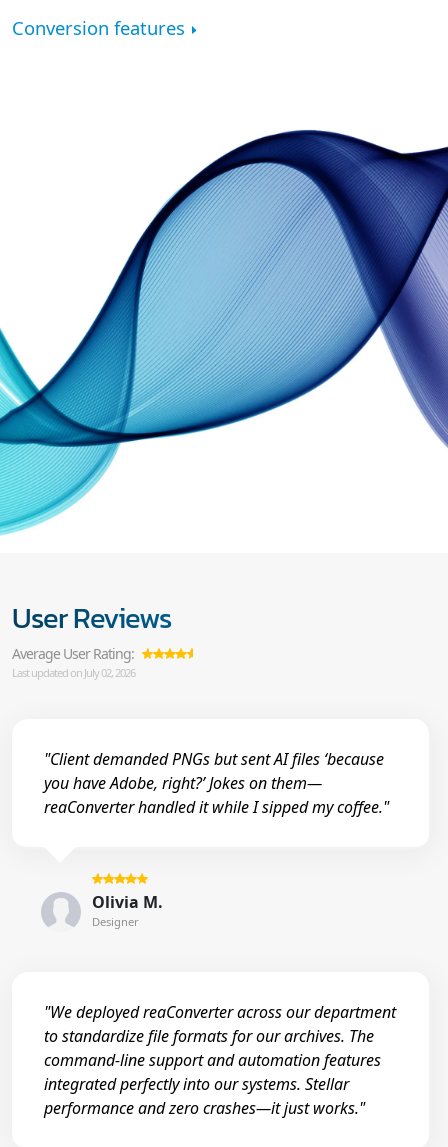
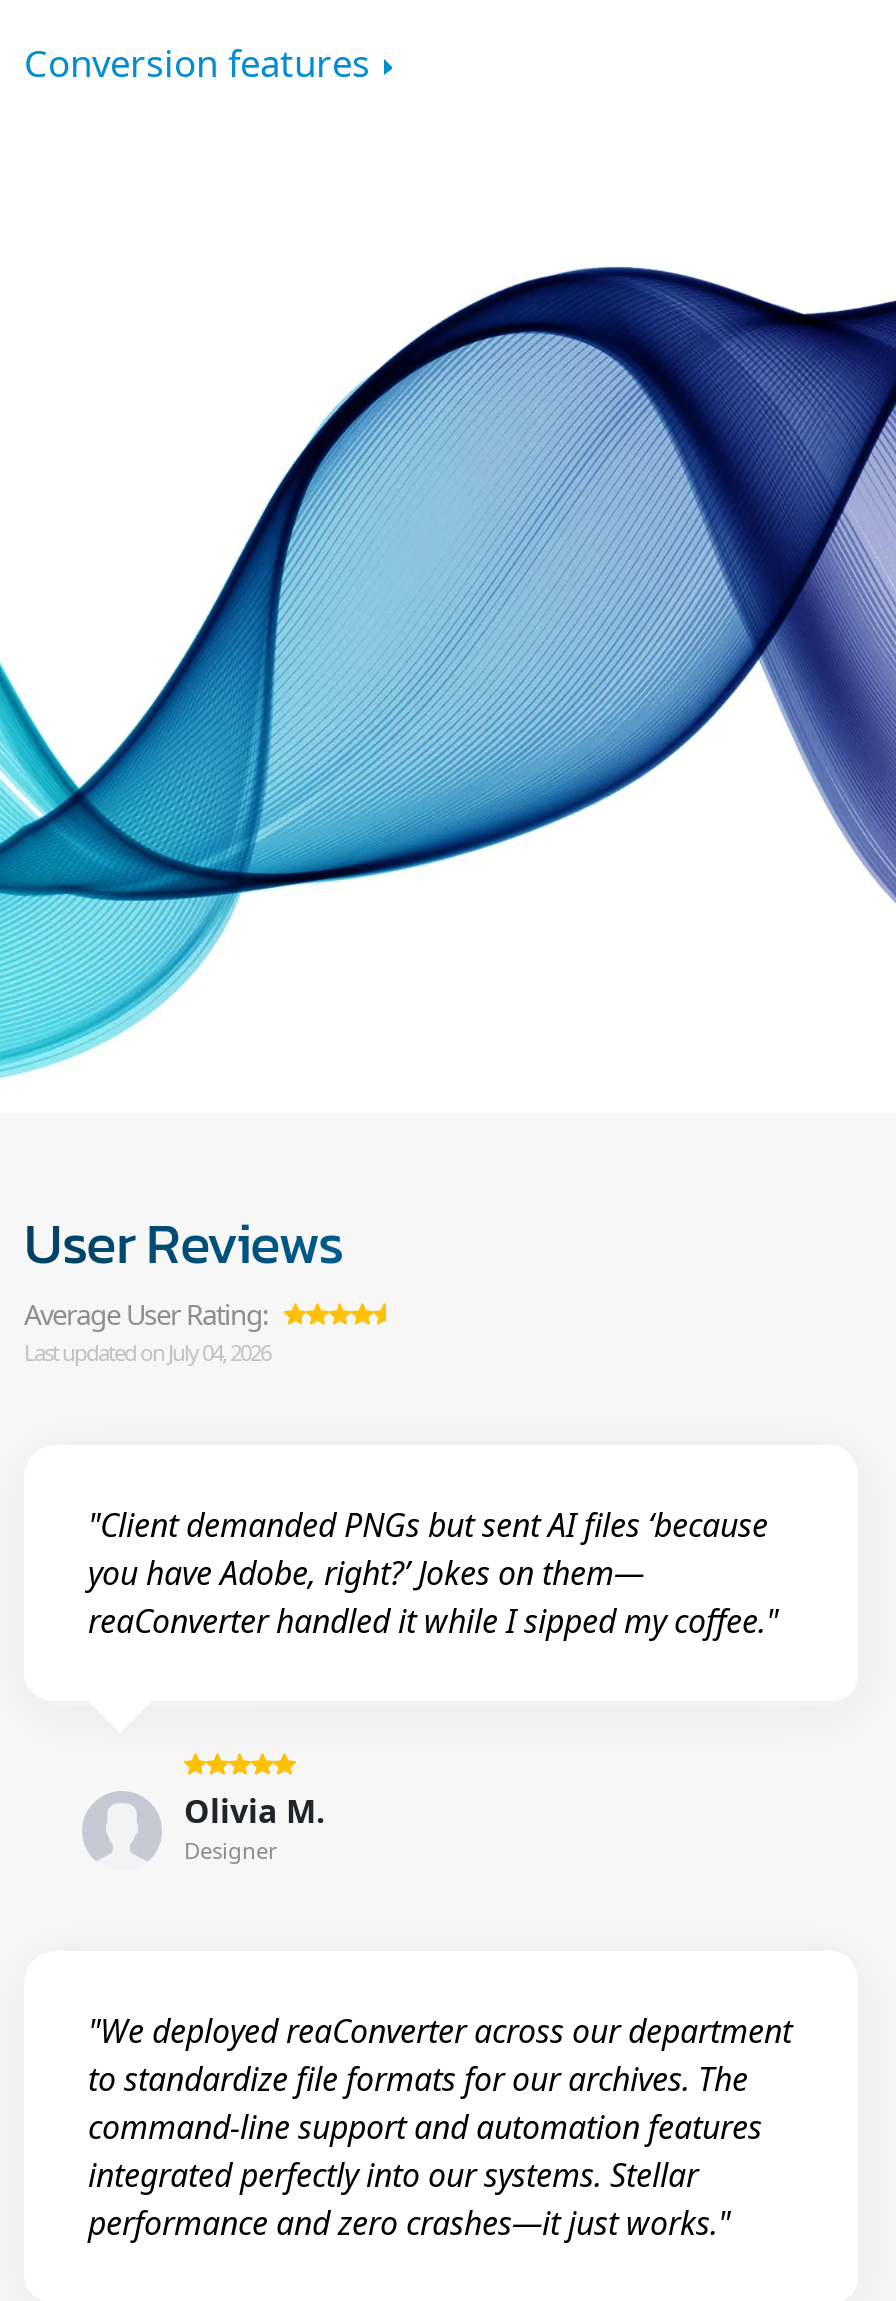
- Last updated on July 02, 2026
+ Last updated on July 04, 2026
